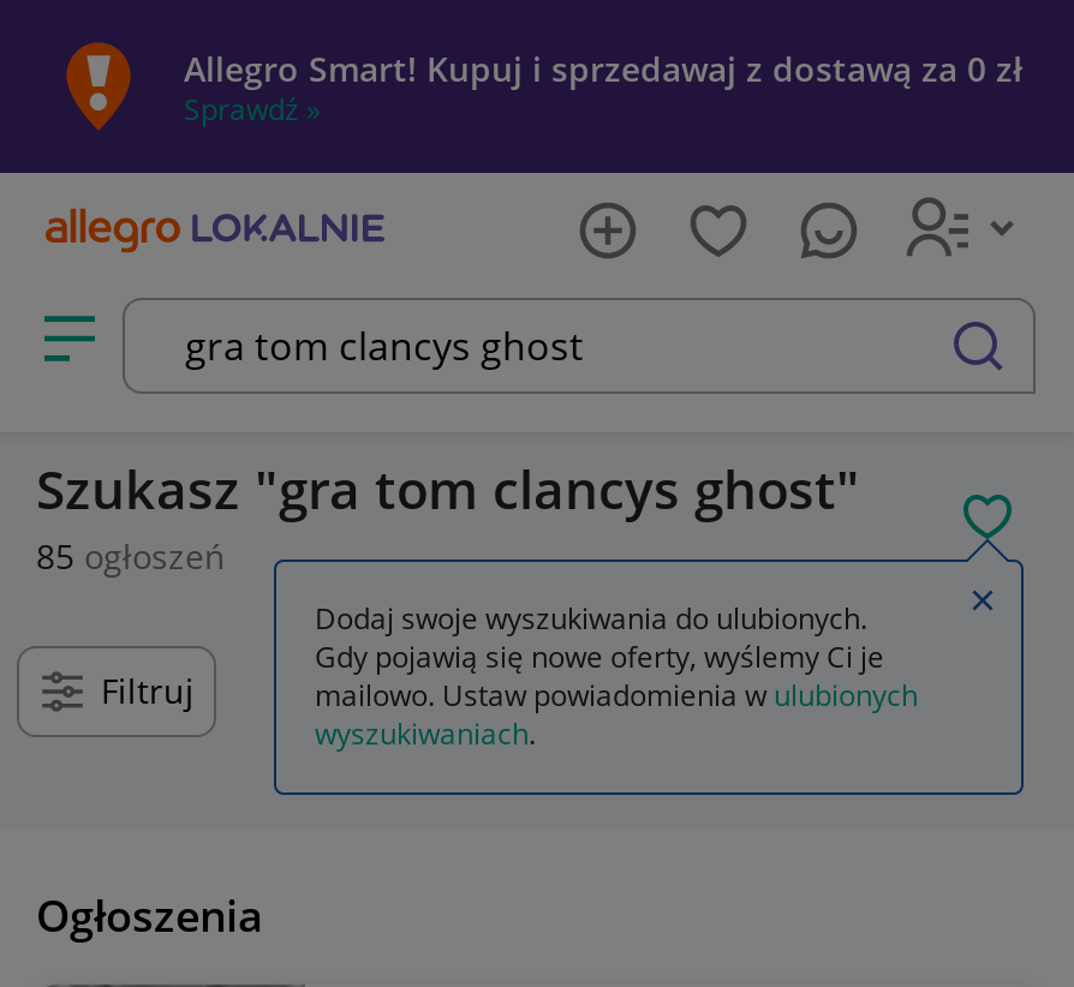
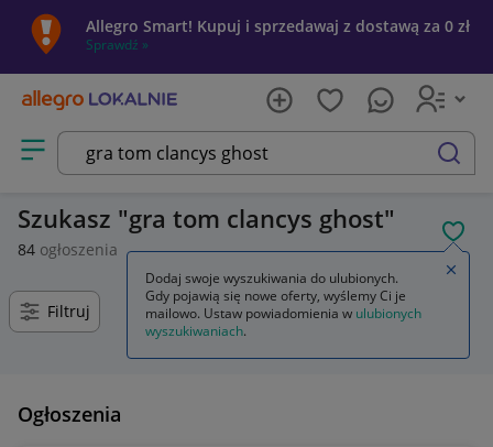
- 85 ogłoszeń
+ 84 ogłoszenia
